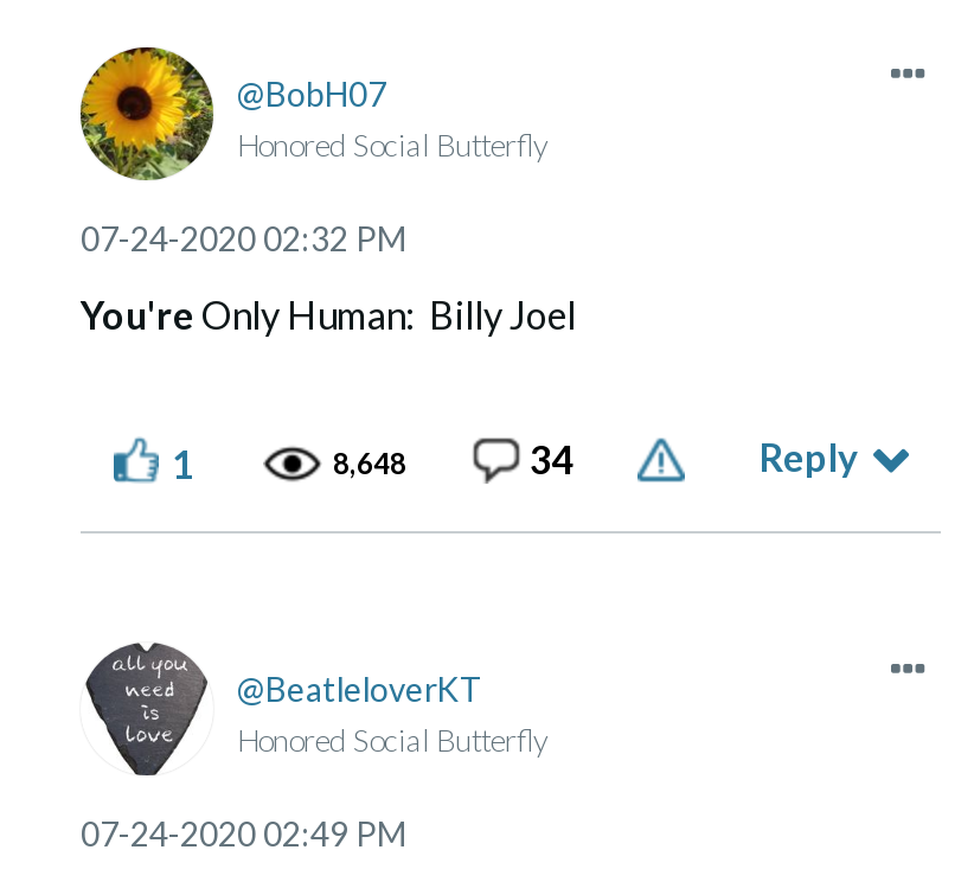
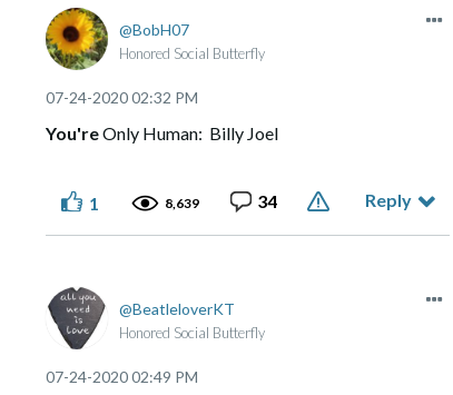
- 8,648
+ 8,639
